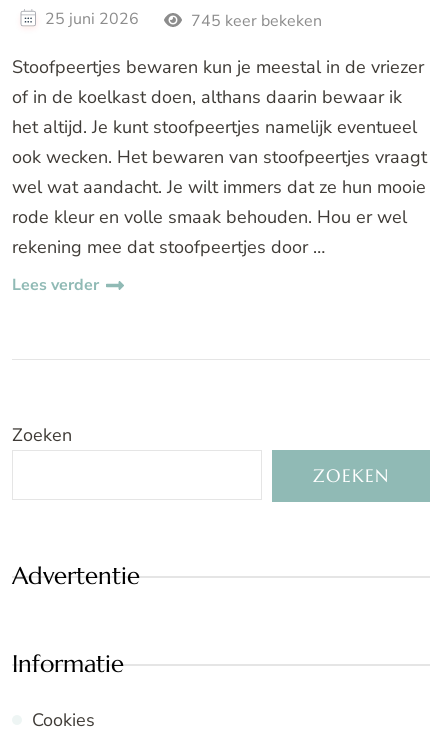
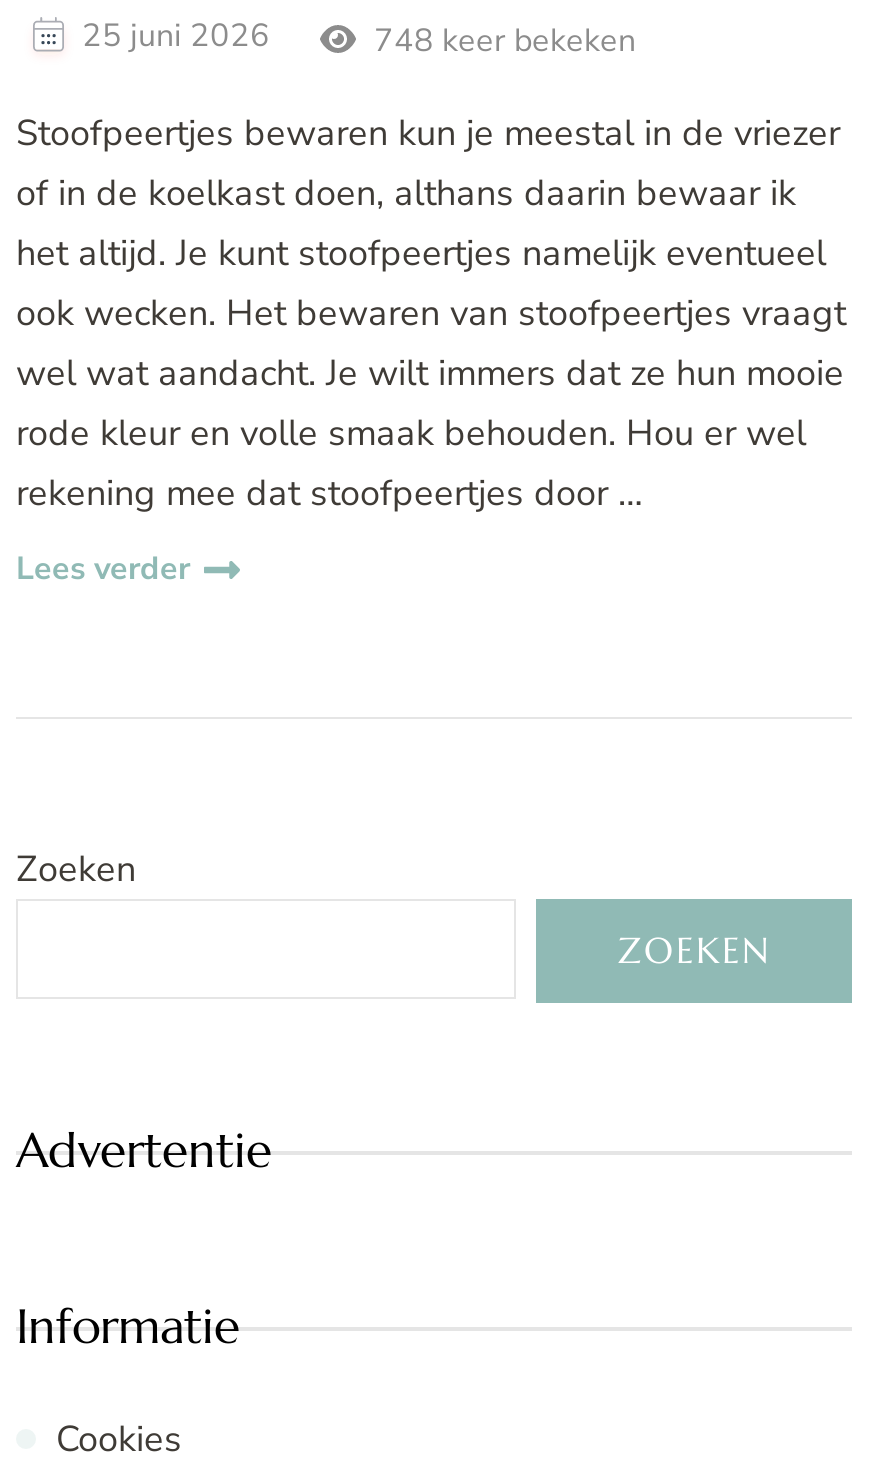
- 745 keer bekeken
+ 748 keer bekeken
